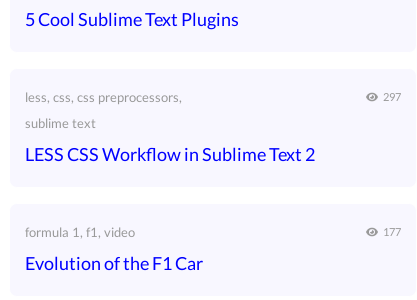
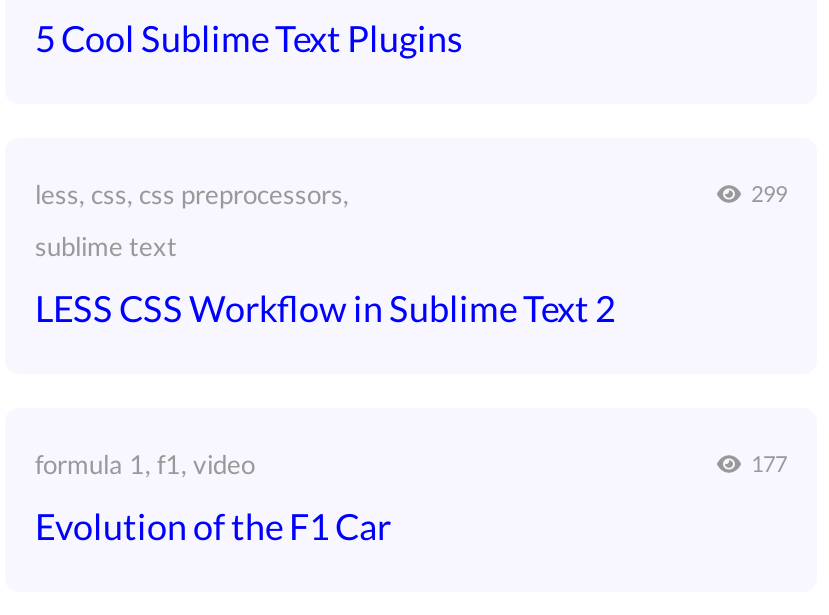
- 297
+ 299
